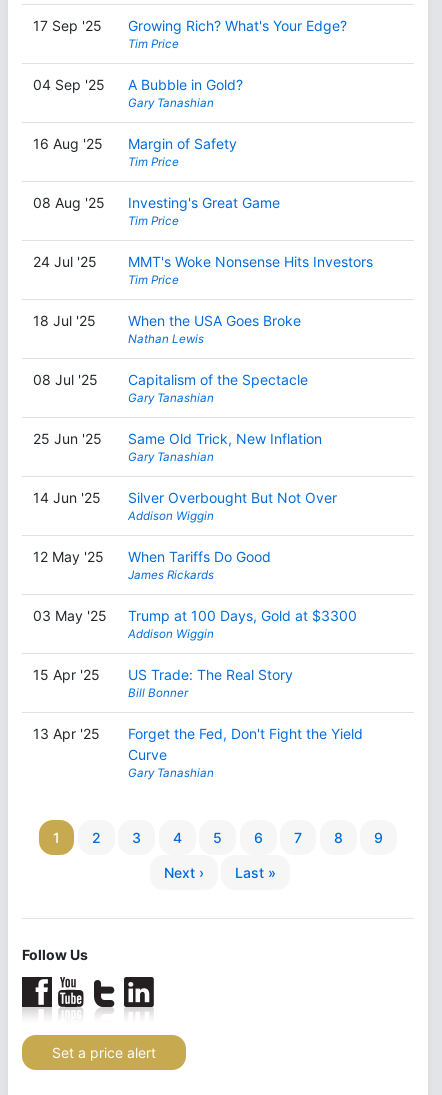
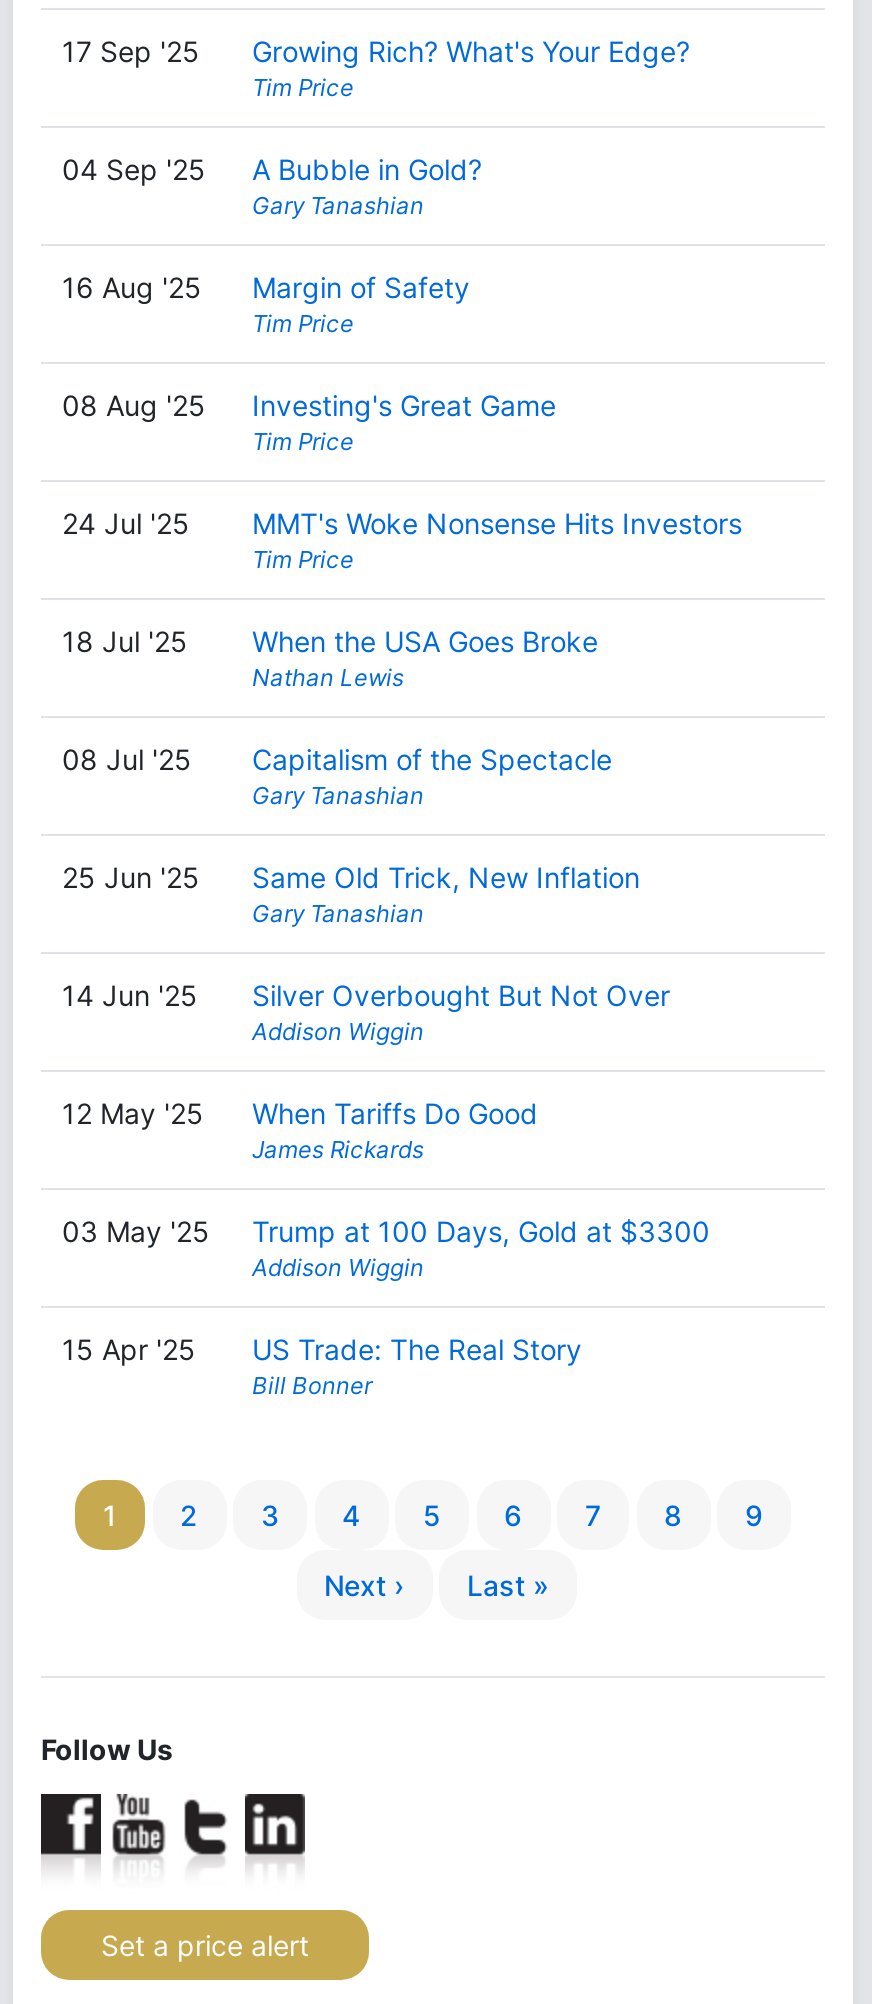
- 13 Apr '25
- Forget the Fed, Don't Fight the Yield
- Curve
- Gary Tanashian
